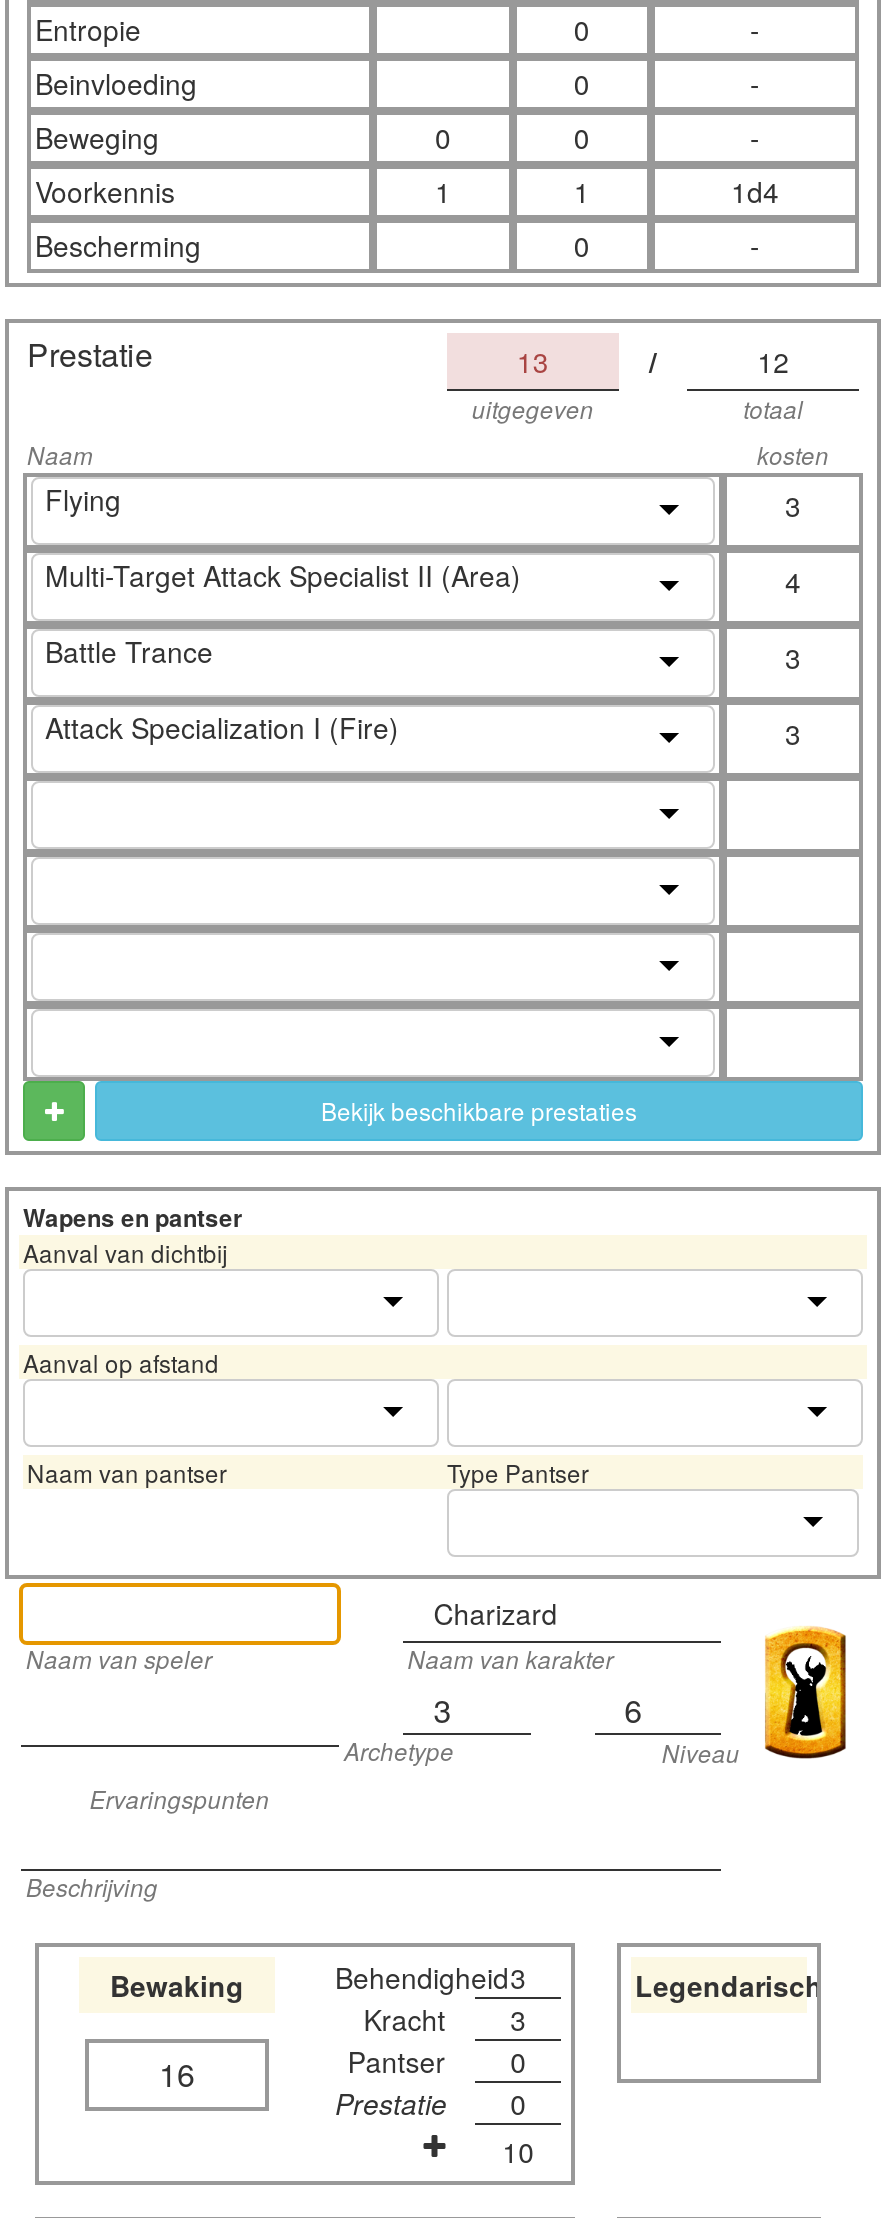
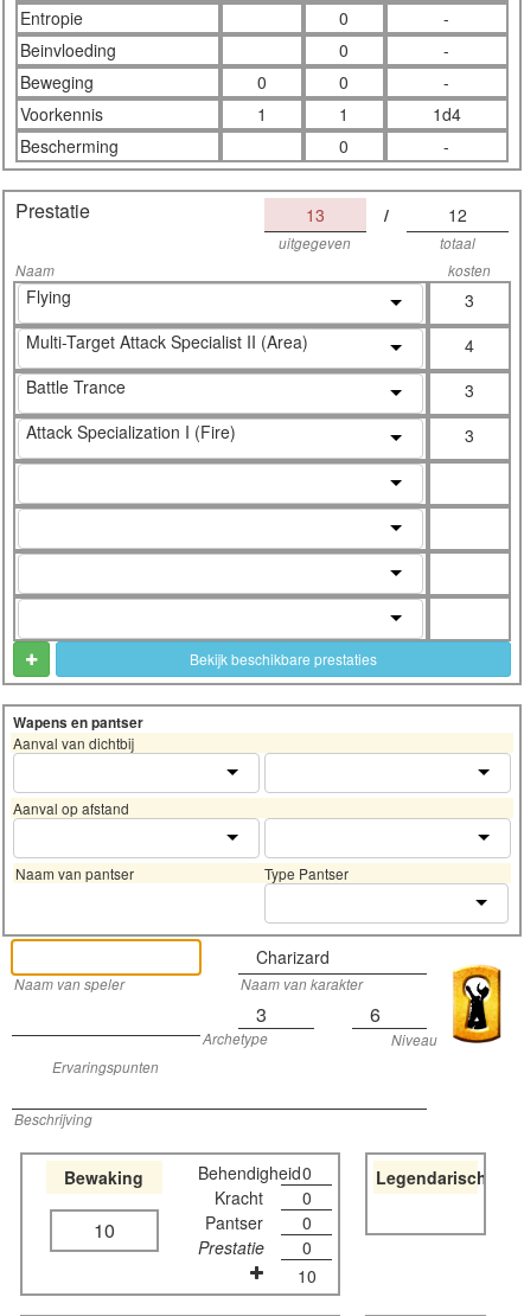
- Behendigheid3
+ Behendigheid0

- Kracht 3
+ Kracht 0

- 16
+ 10
